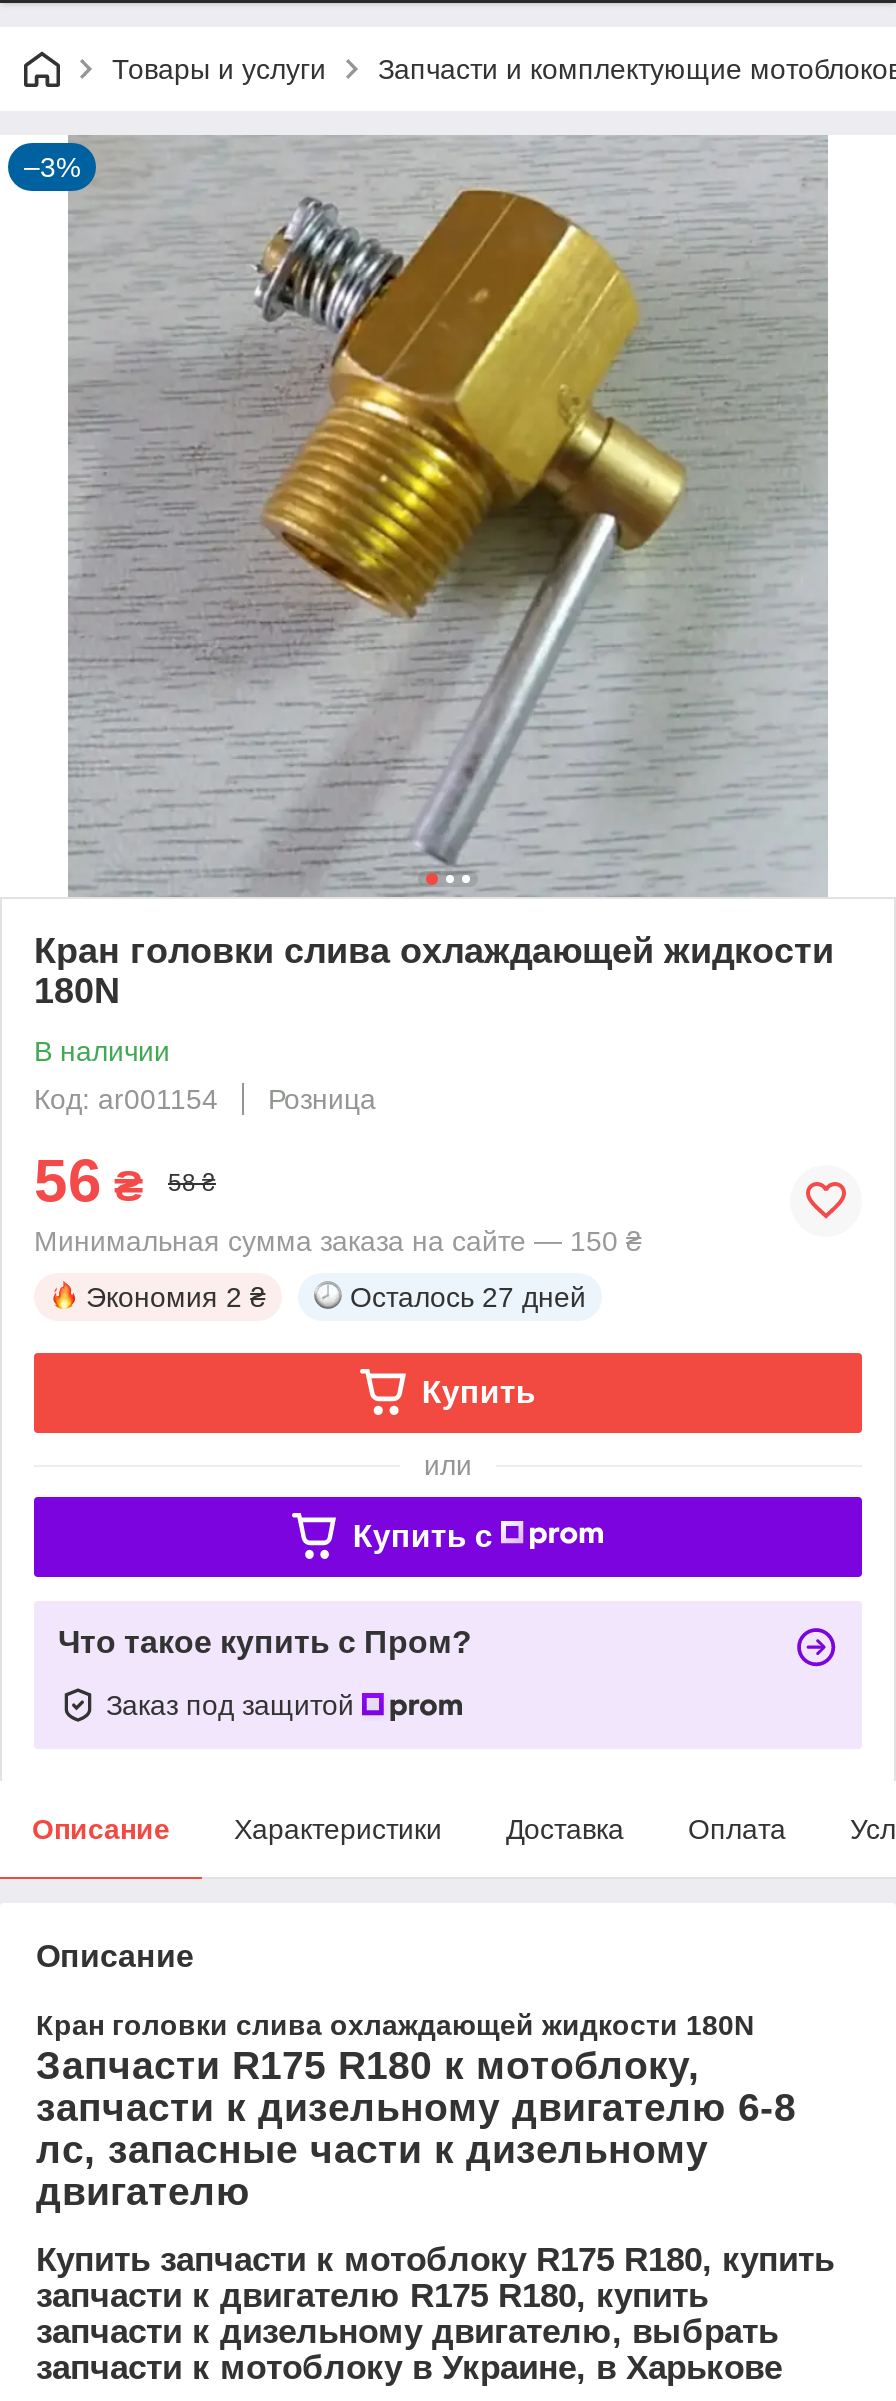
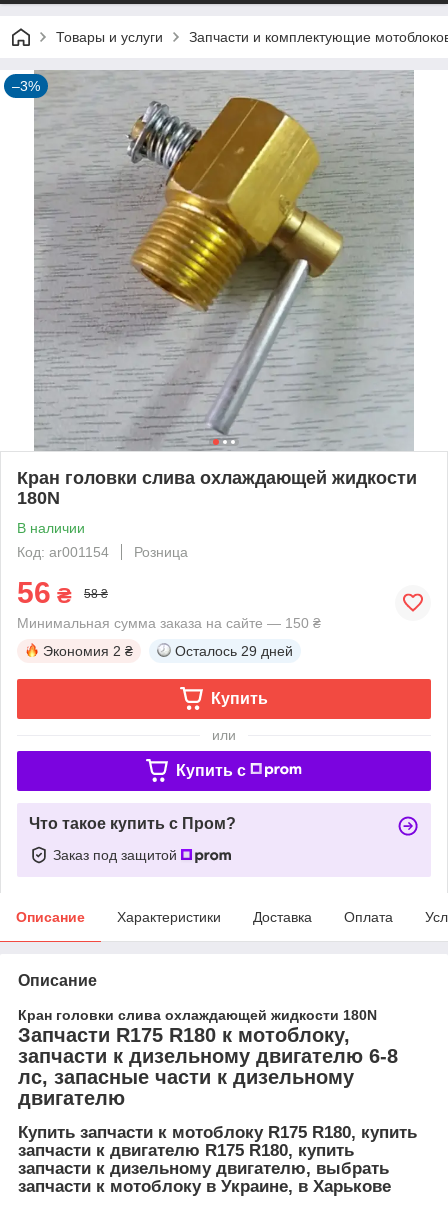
- Осталось 27 дней
+ Осталось 29 дней
